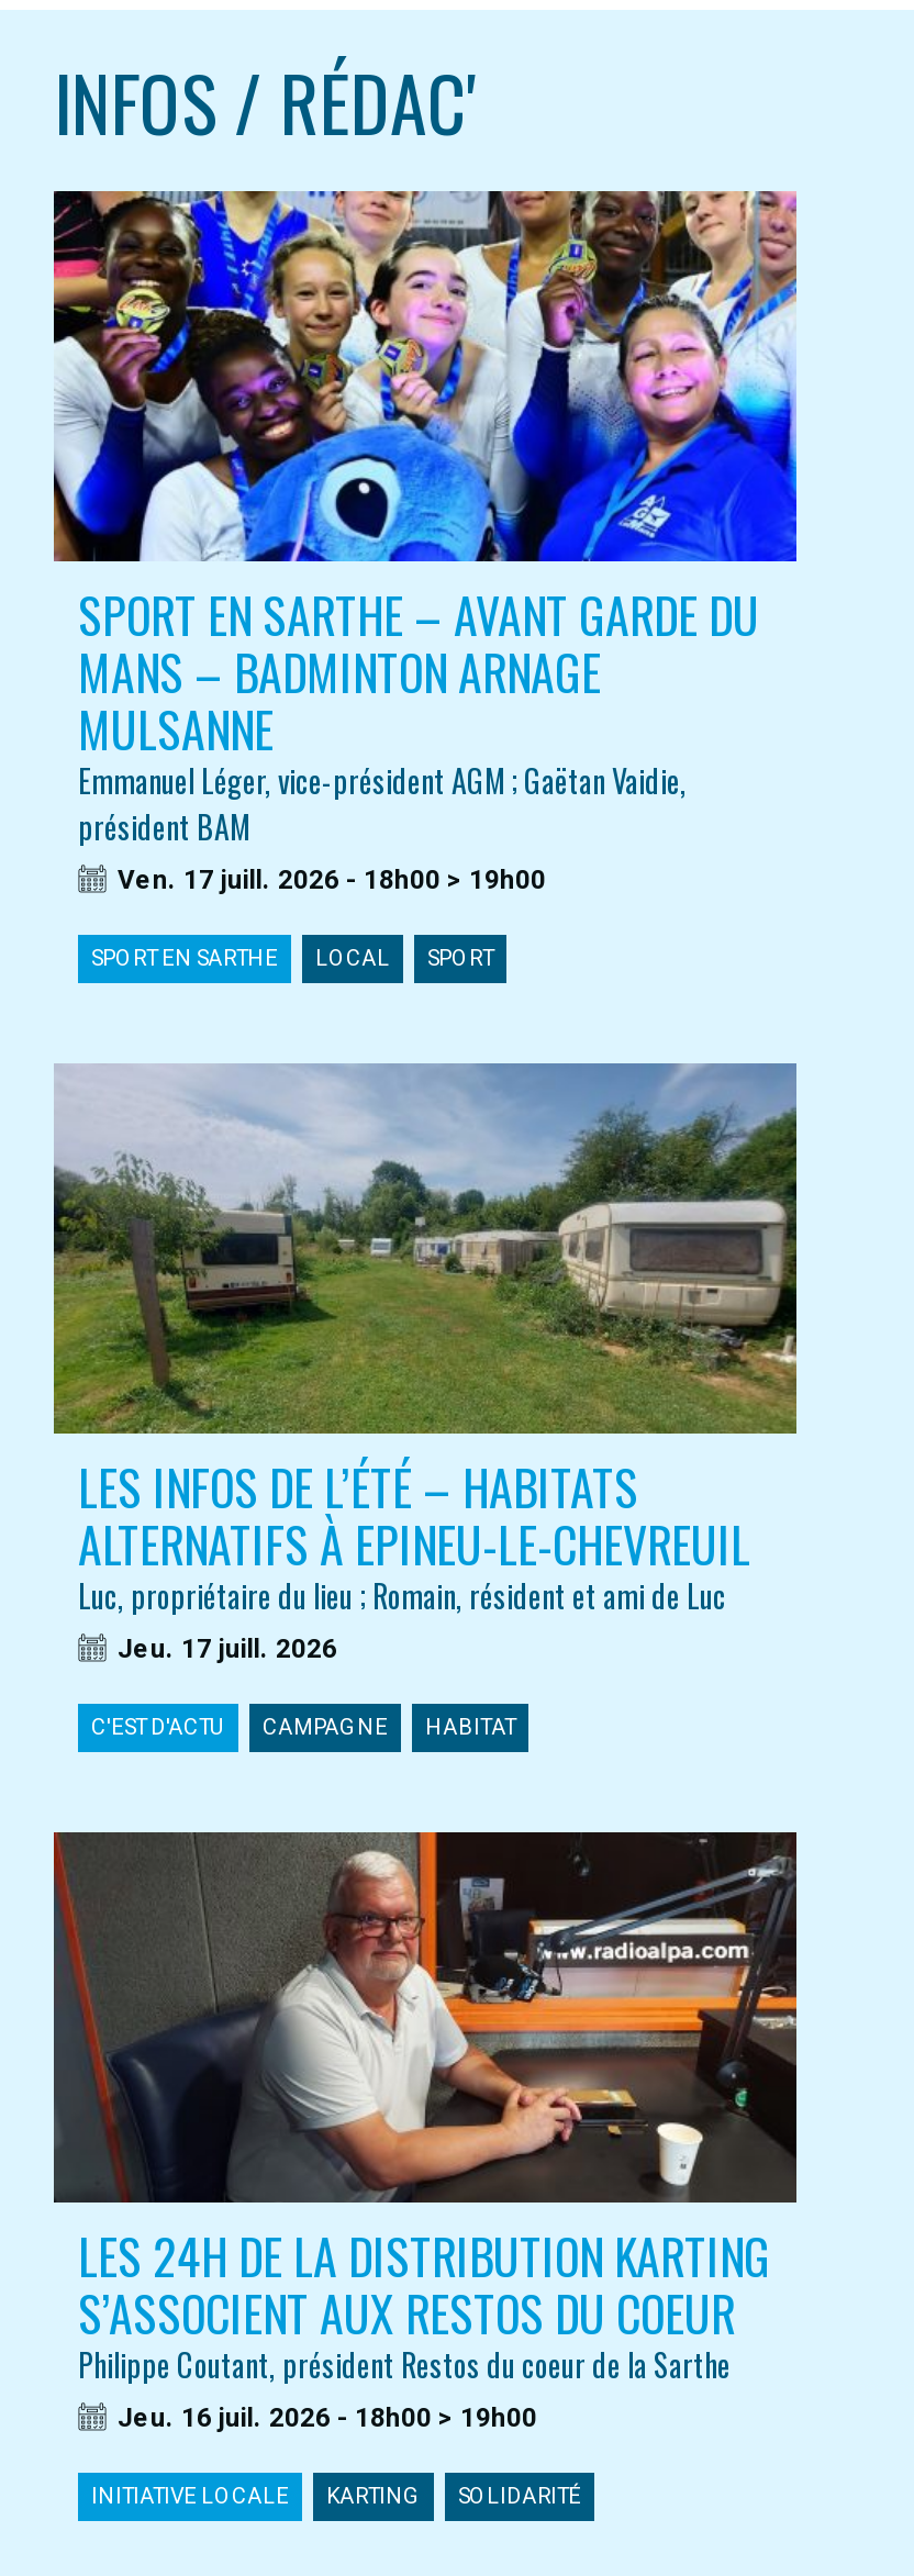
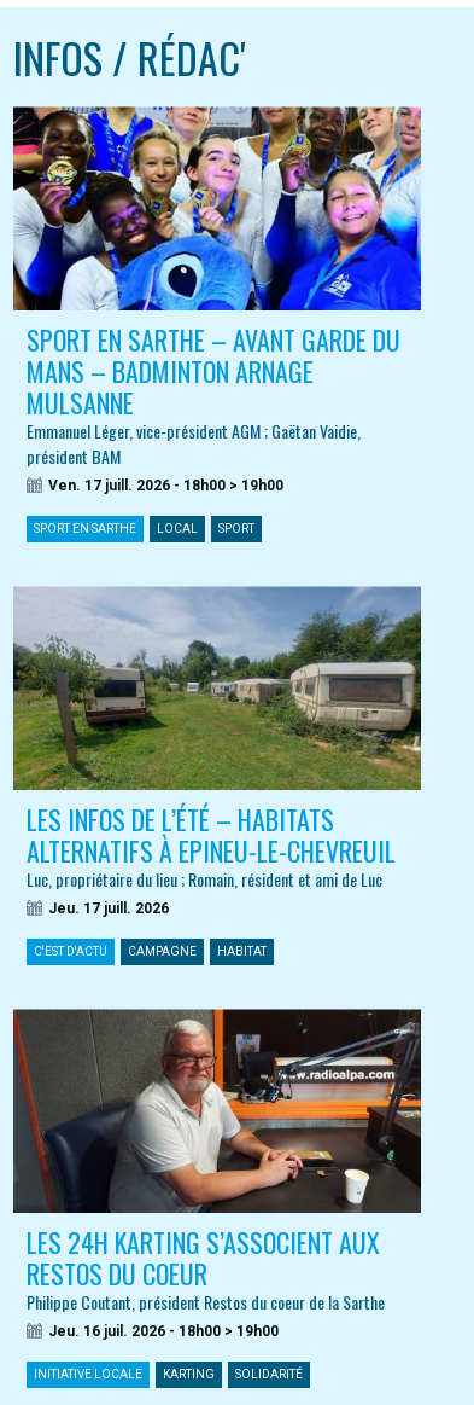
- LES 24H DE LA DISTRIBUTION KARTING
- S’ASSOCIENT AUX RESTOS DU COEUR
+ LES 24H KARTING S’ASSOCIENT AUX
+ RESTOS DU COEUR
